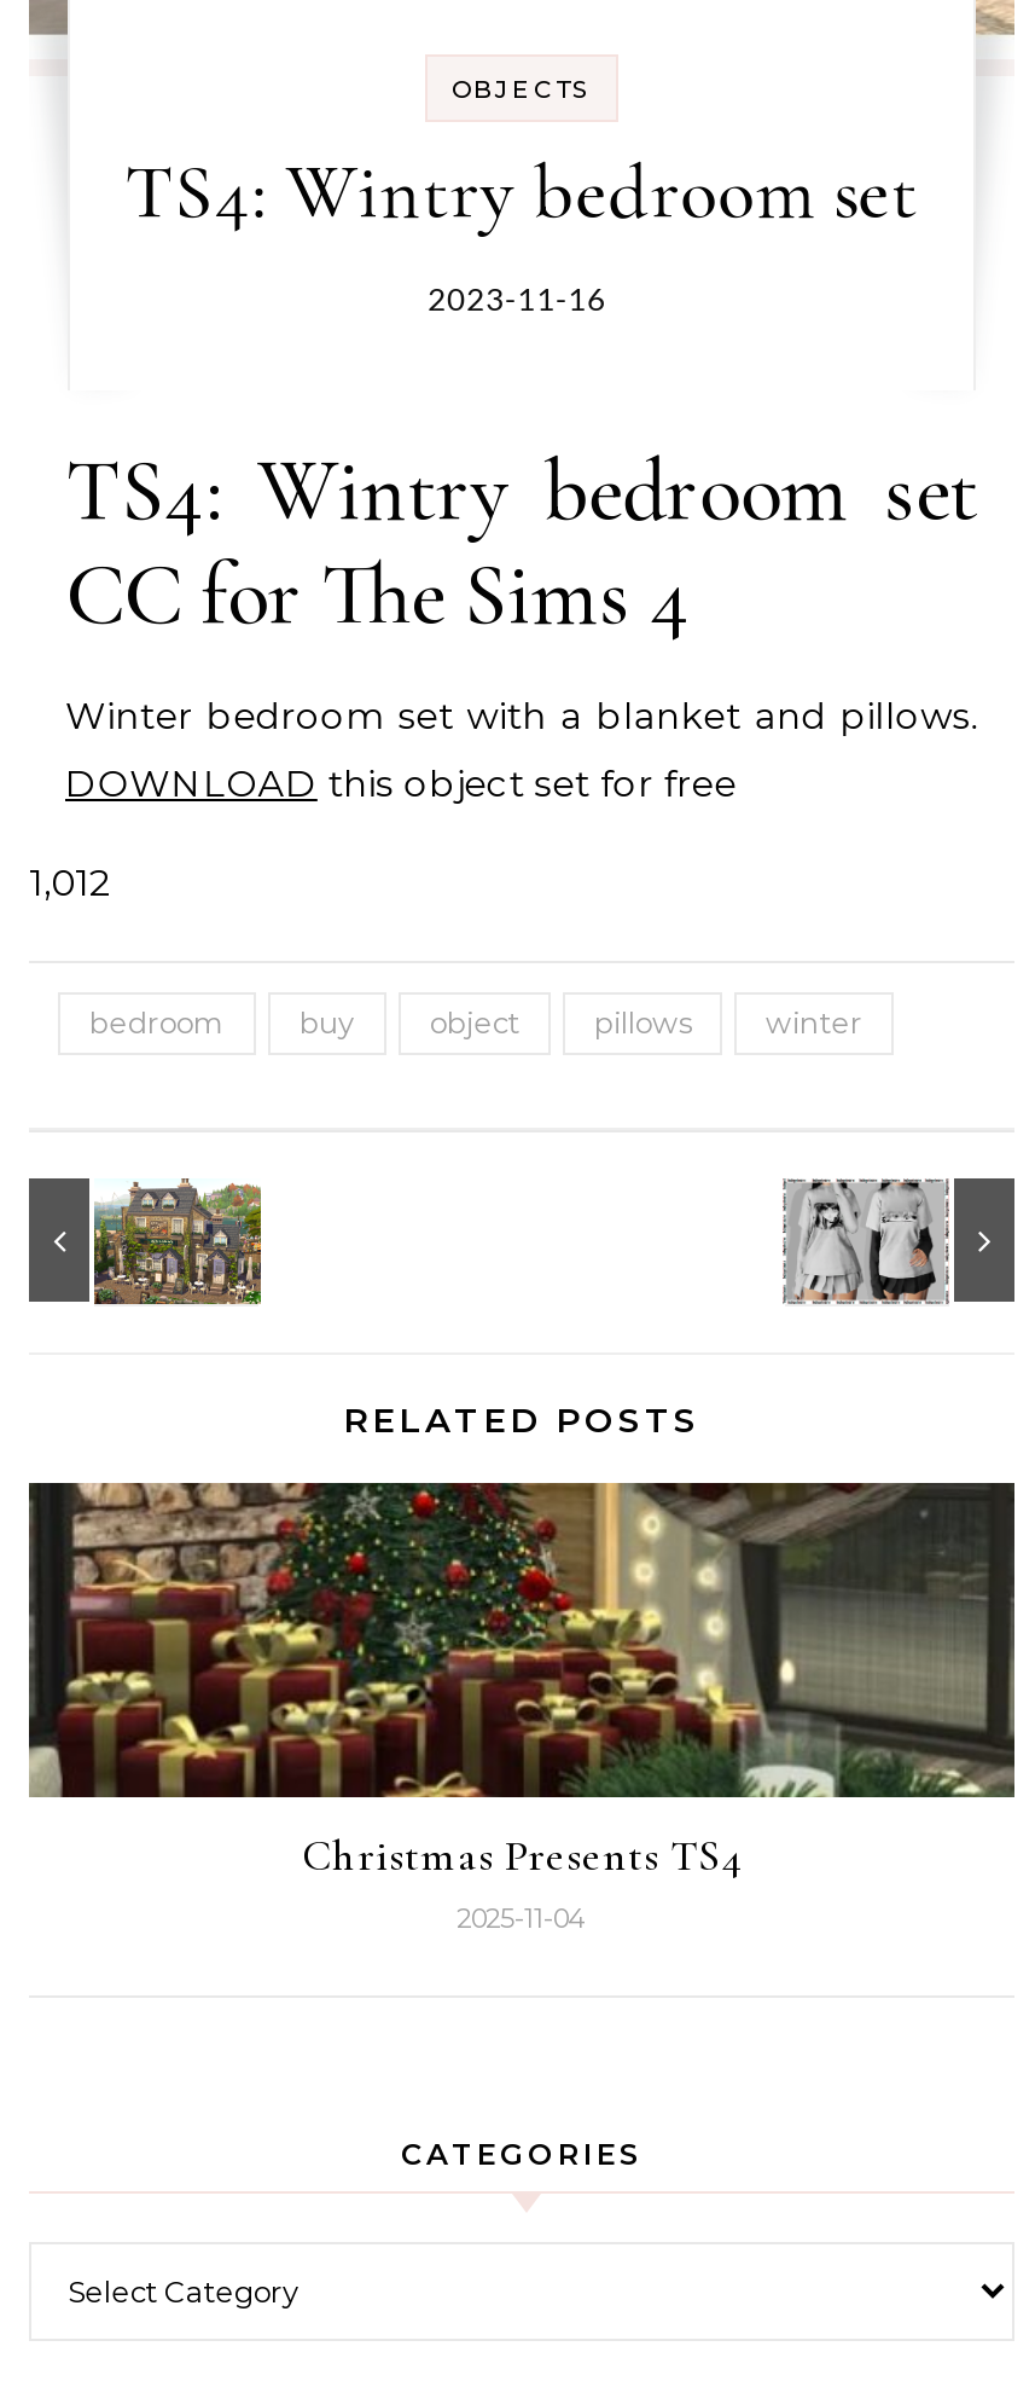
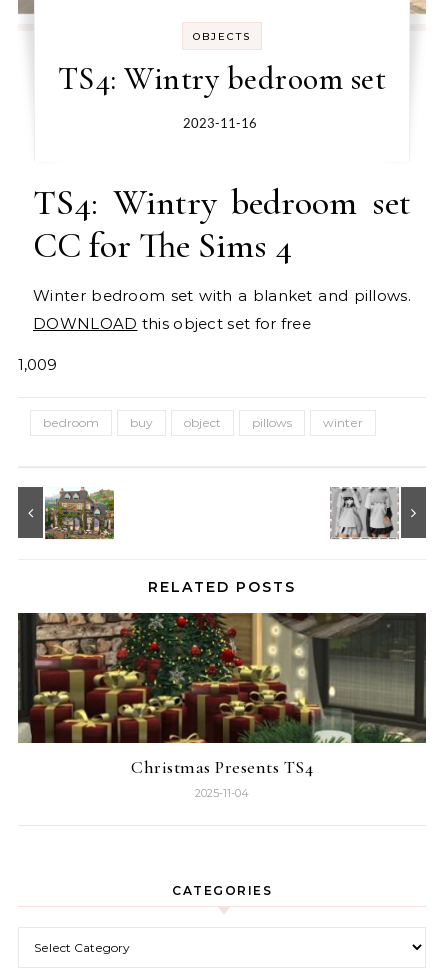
- 1,012
+ 1,009
